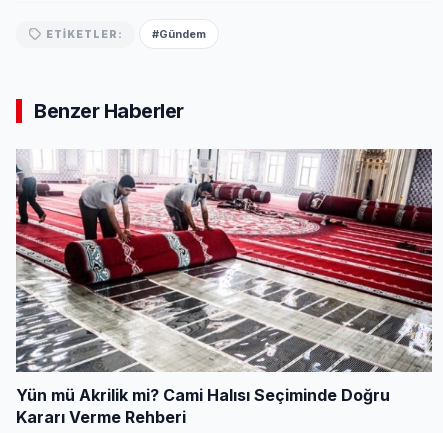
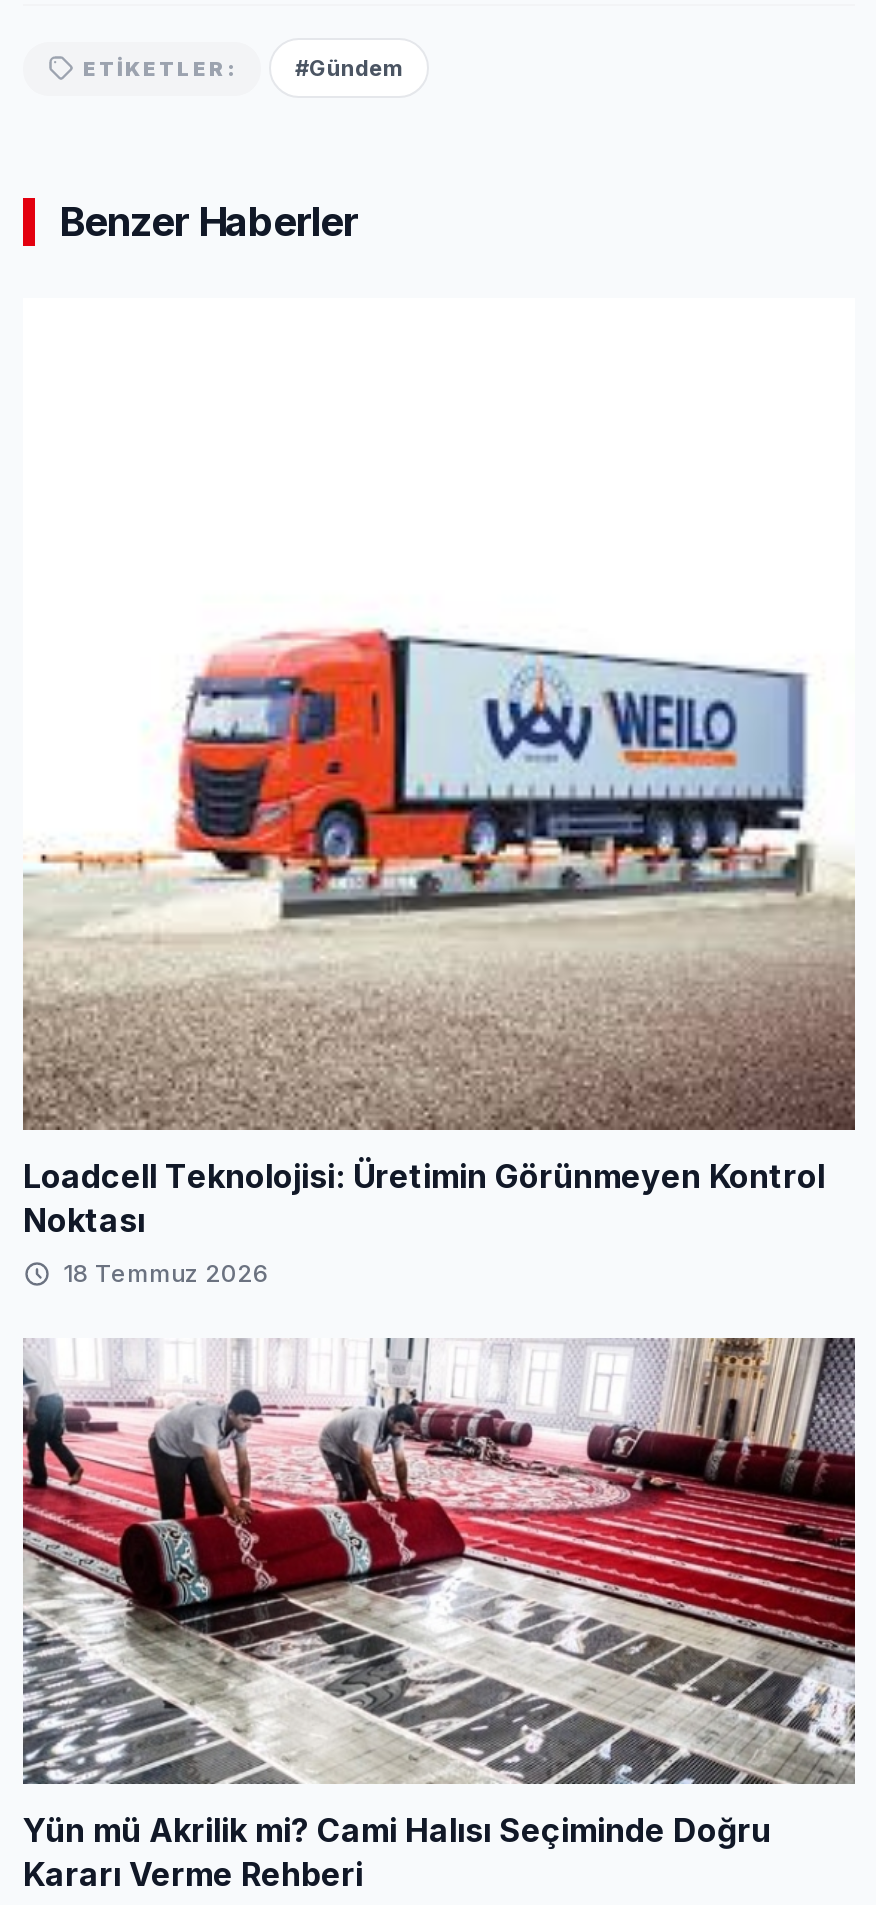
+ [image]
+ Loadcell Teknolojisi: Üretimin Görünmeyen Kontrol
+ Noktası
+ 18 Temmuz 2026
